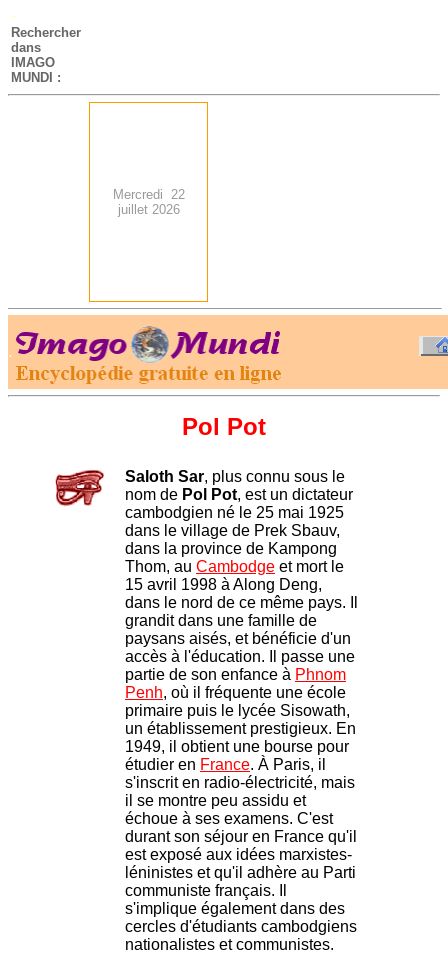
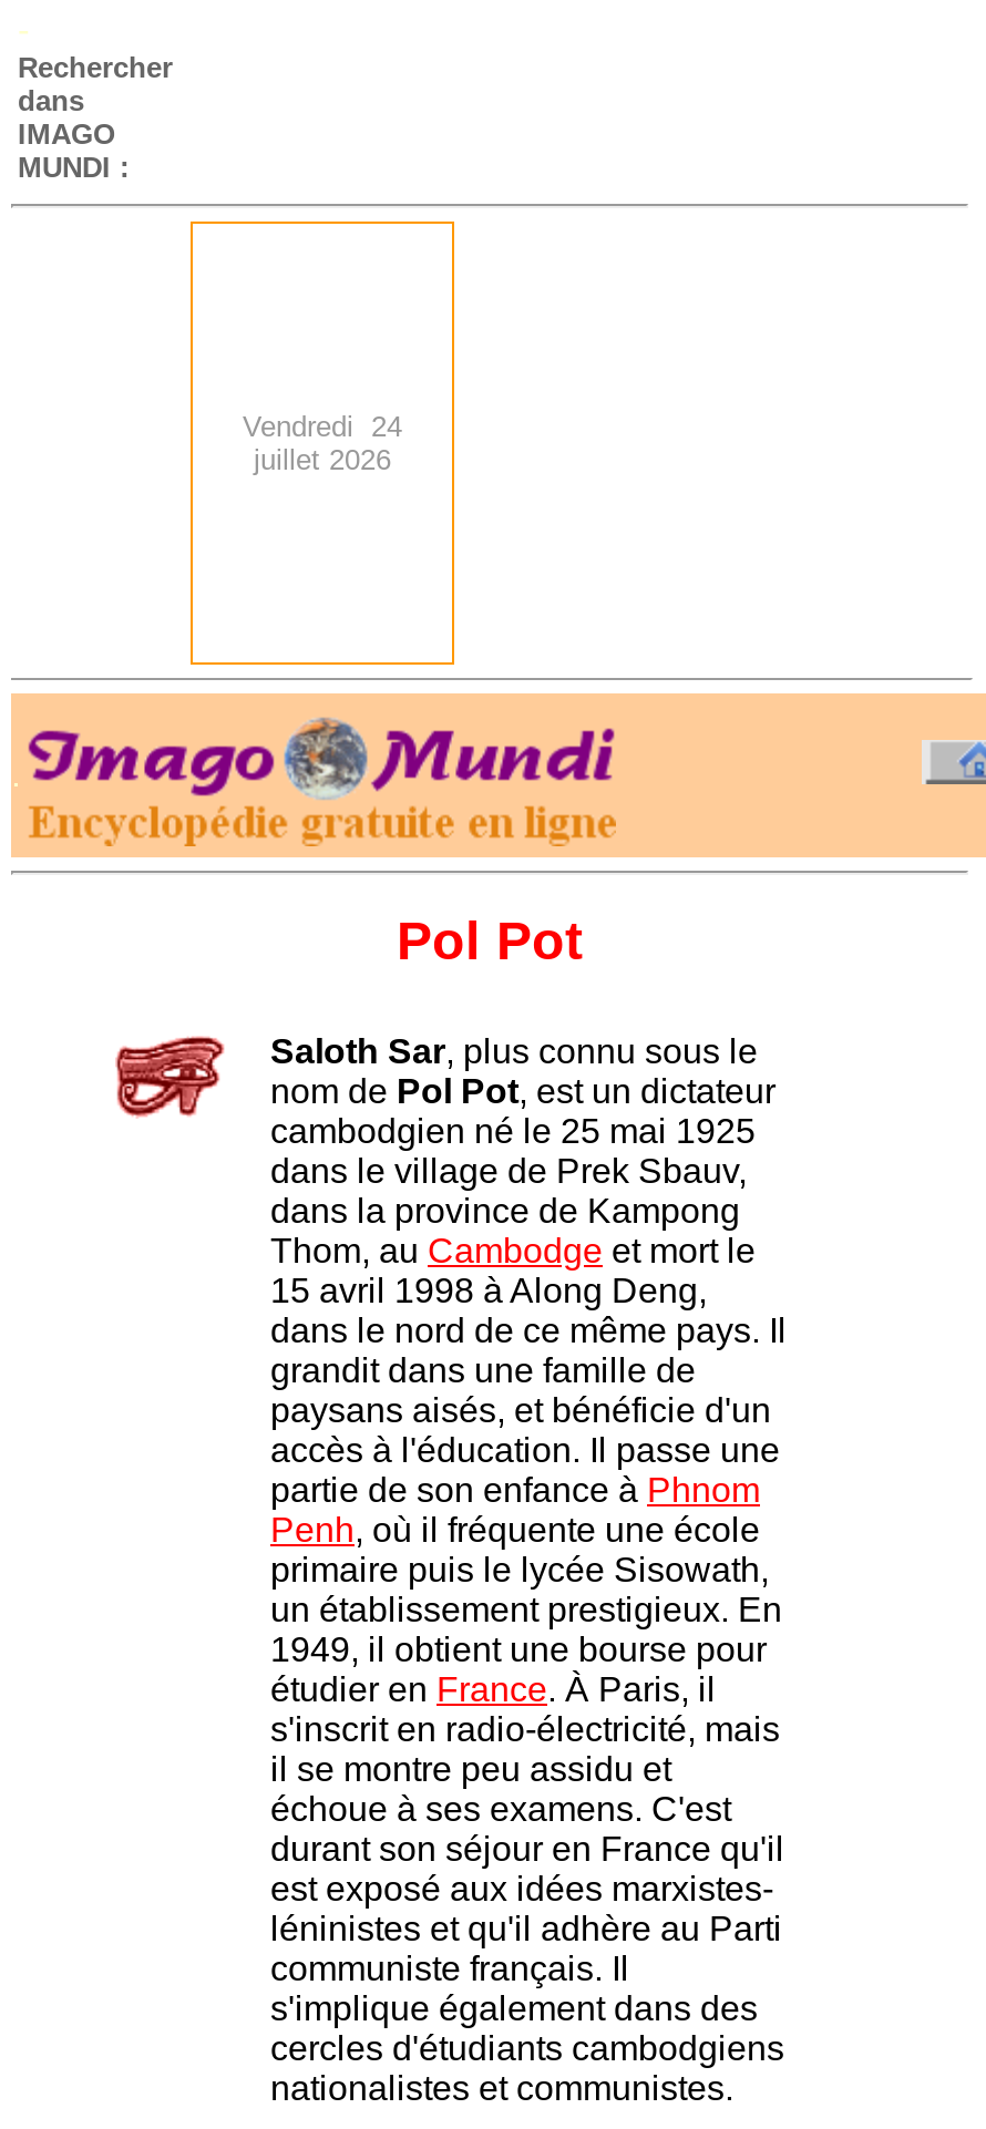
- Mercredi 22
+ Vendredi 24
